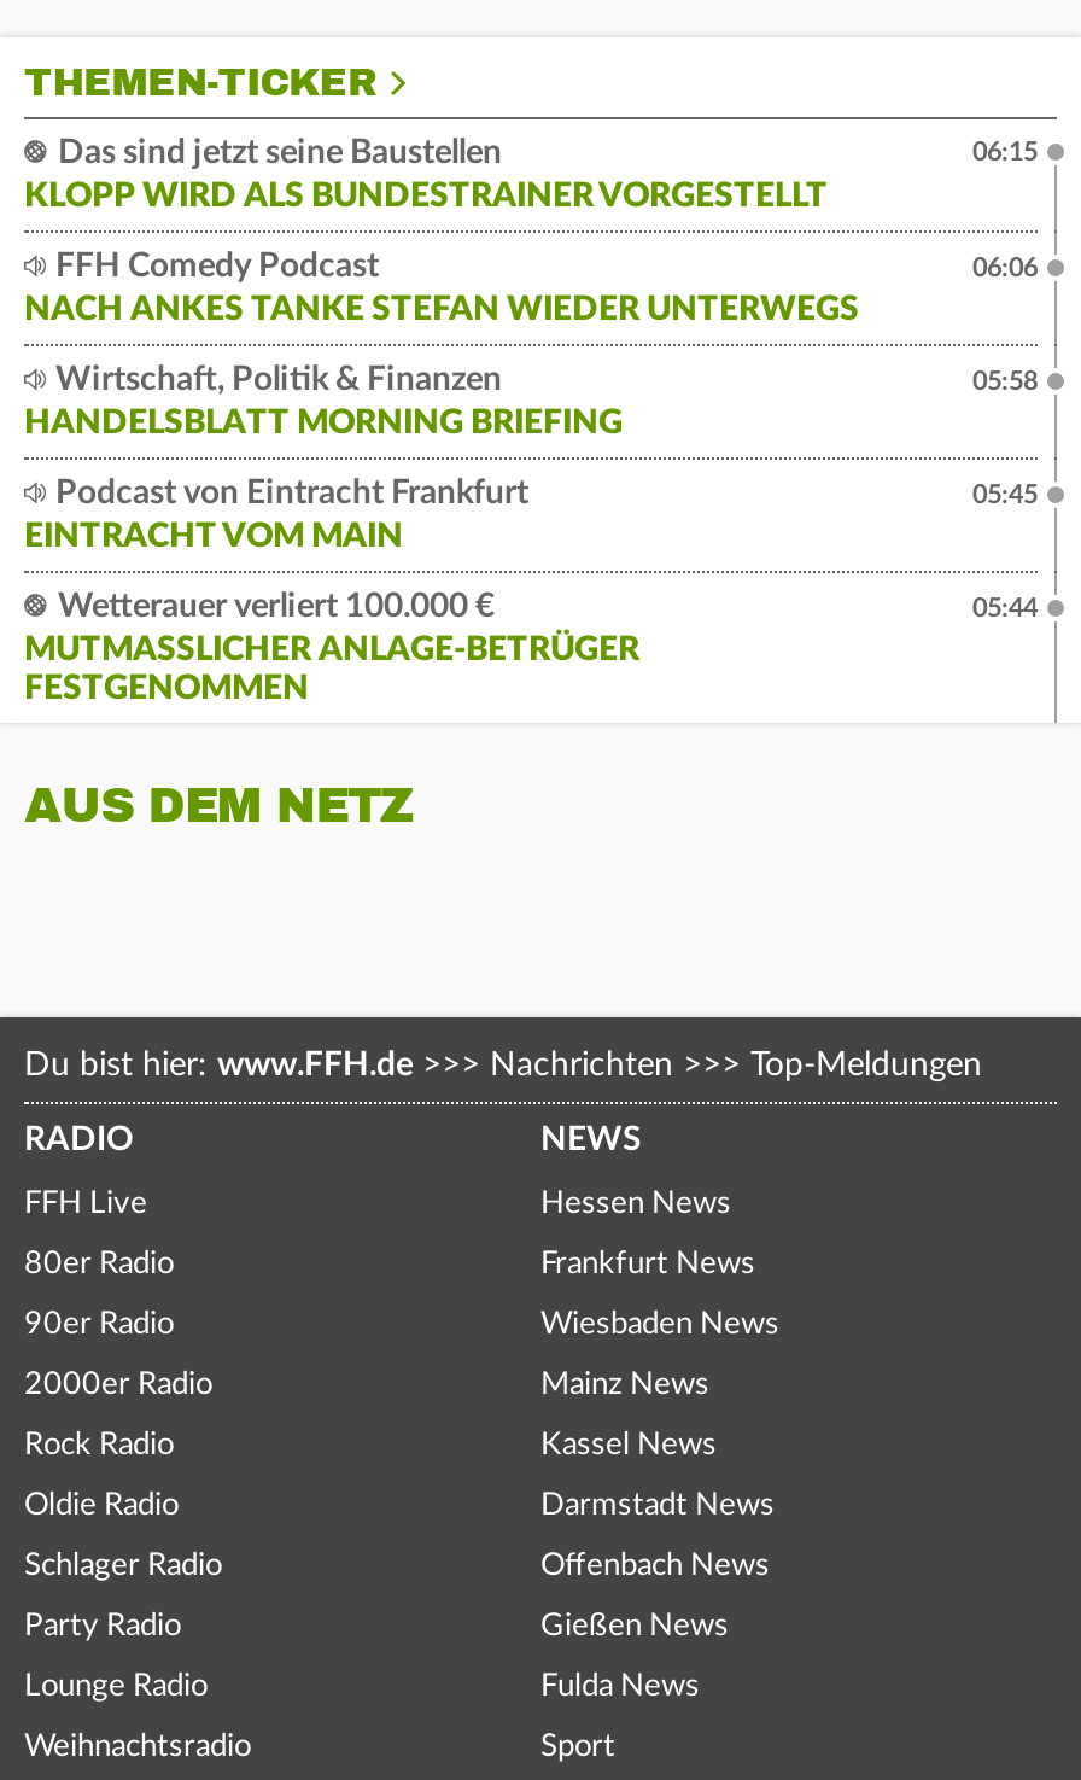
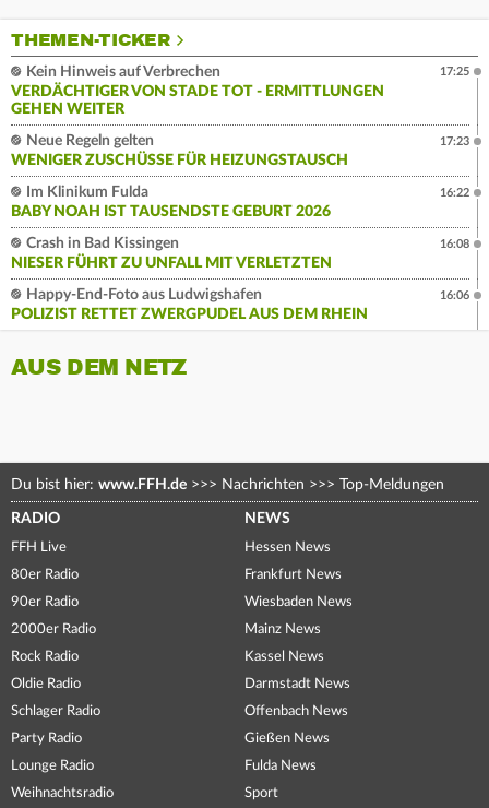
- Das sind jetzt seine Baustellen
- KLOPP WIRD ALS BUNDESTRAINER VORGESTELLT
+ Kein Hinweis auf Verbrechen
+ VERDÄCHTIGER VON STADE TOT - ERMITTLUNGEN
+ GEHEN WEITER

- 06:15
+ 17:25

- FFH Comedy Podcast
- NACH ANKES TANKE STEFAN WIEDER UNTERWEGS
+ Neue Regeln gelten
+ WENIGER ZUSCHÜSSE FÜR HEIZUNGSTAUSCH

- 06:06
+ 17:23

- Wirtschaft, Politik & Finanzen
- HANDELSBLATT MORNING BRIEFING
+ Im Klinikum Fulda
+ BABY NOAH IST TAUSENDSTE GEBURT 2026

- 05:58
+ 16:22

- Podcast von Eintracht Frankfurt
- EINTRACHT VOM MAIN
+ Crash in Bad Kissingen
+ NIESER FÜHRT ZU UNFALL MIT VERLETZTEN

- 05:45
+ 16:08

- Wetterauer verliert 100.000 €
- MUTMASSLICHER ANLAGE-BETRÜGER F
- ESTGENOMMEN
+ Happy-End-Foto aus Ludwigshafen
+ POLIZIST RETTET ZWERGPUDEL AUS DEM RHEIN

- 05:44
+ 16:06
